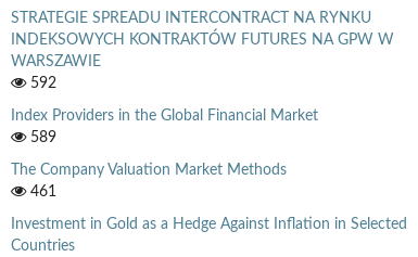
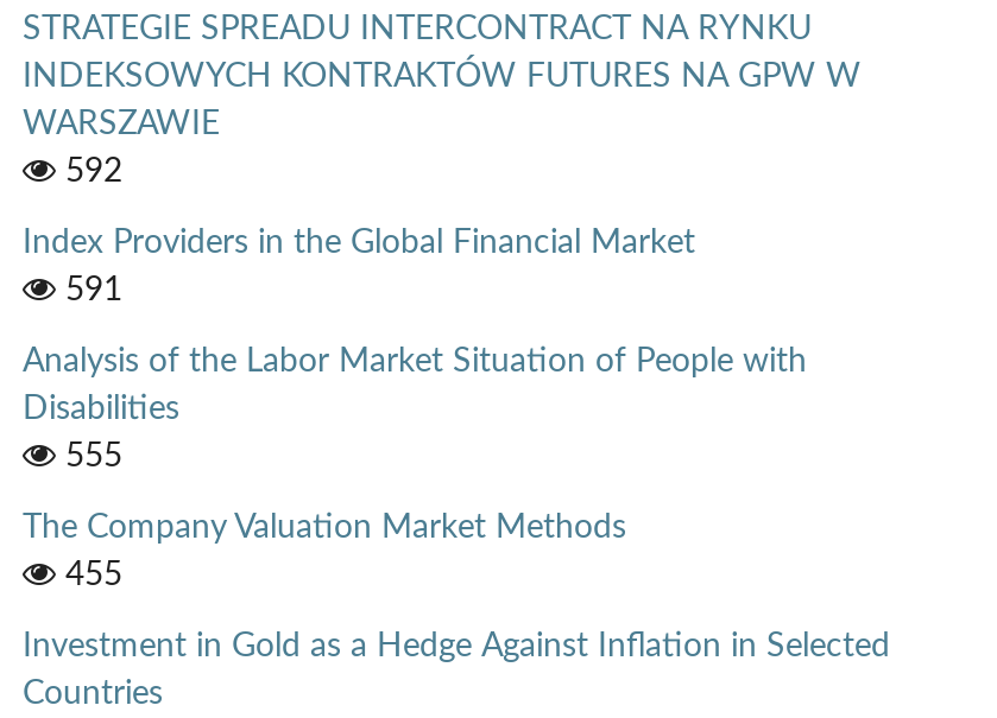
- 589
+ 591
+ Analysis of the Labor Market Situation of People with
+ Disabilities
+ 555

- 461
+ 455
